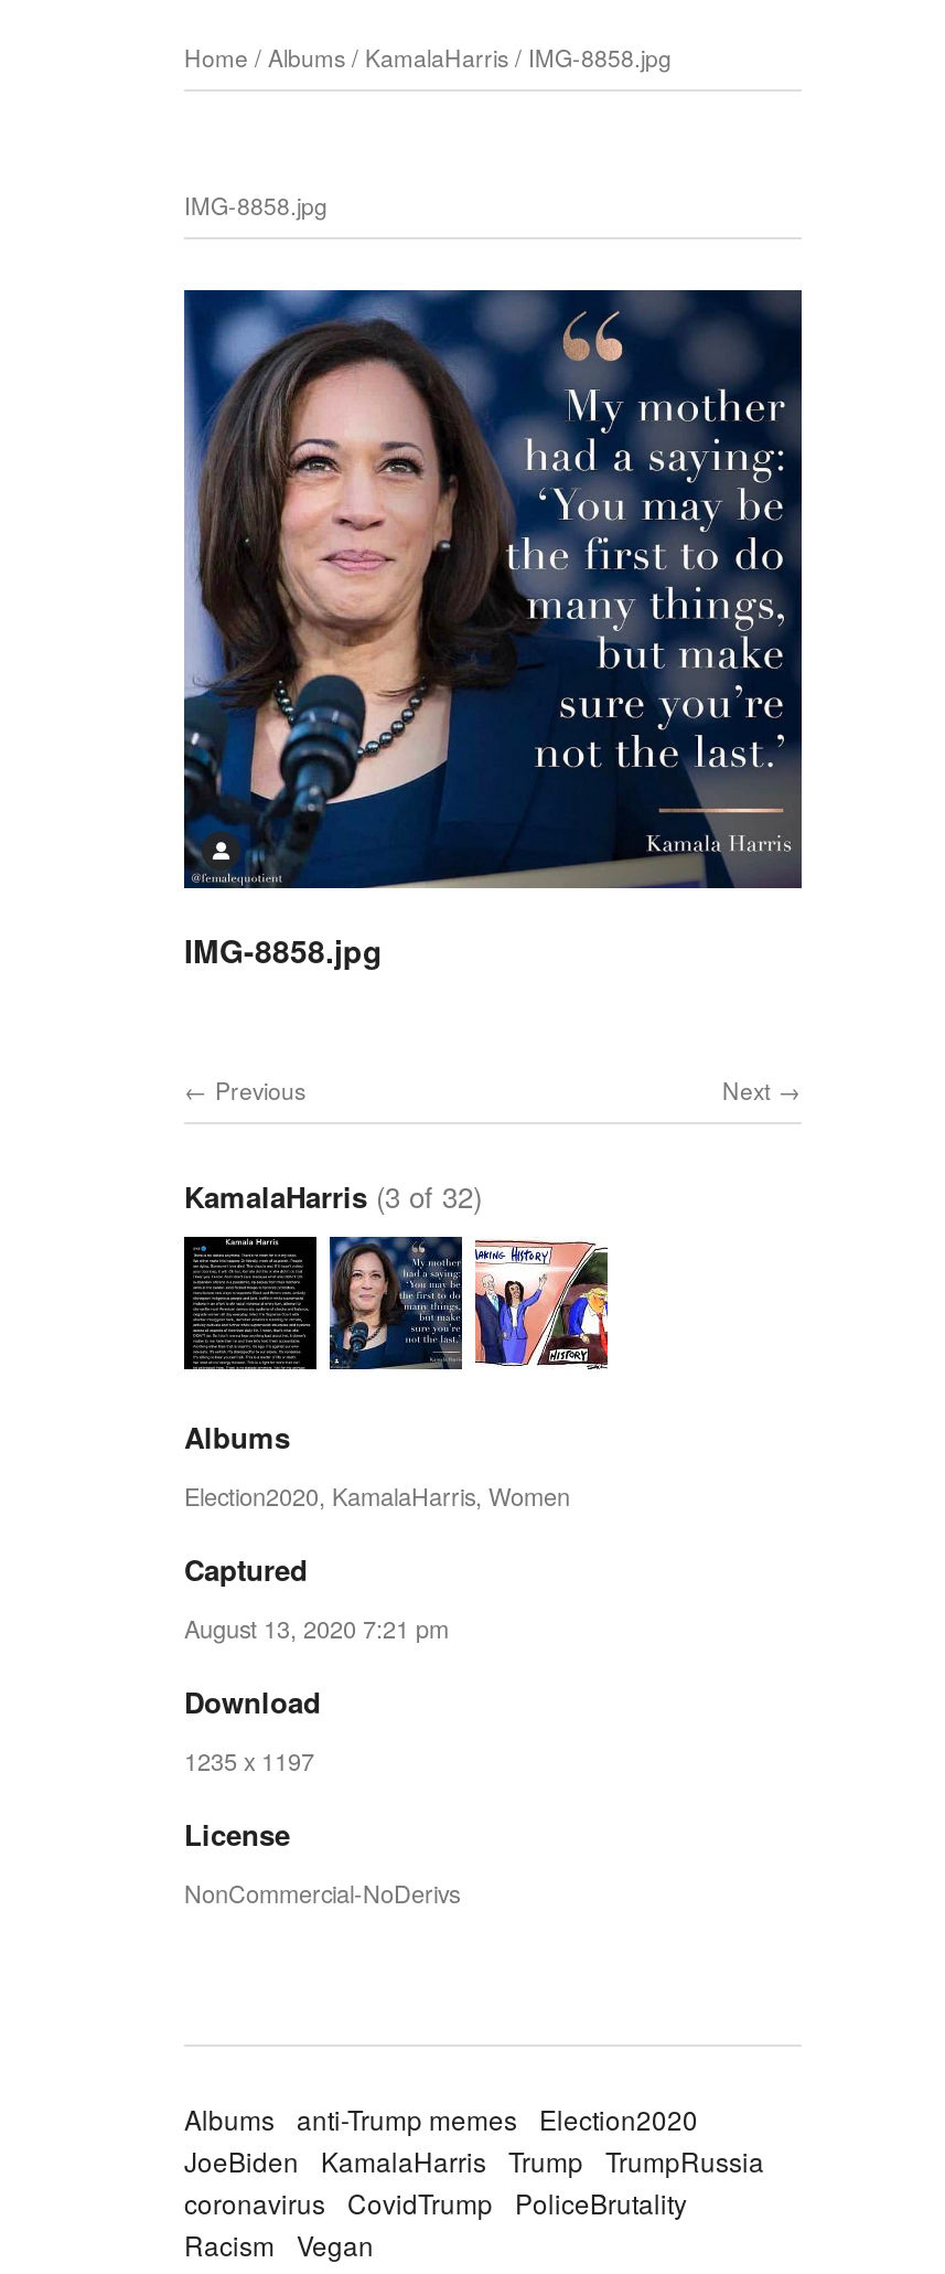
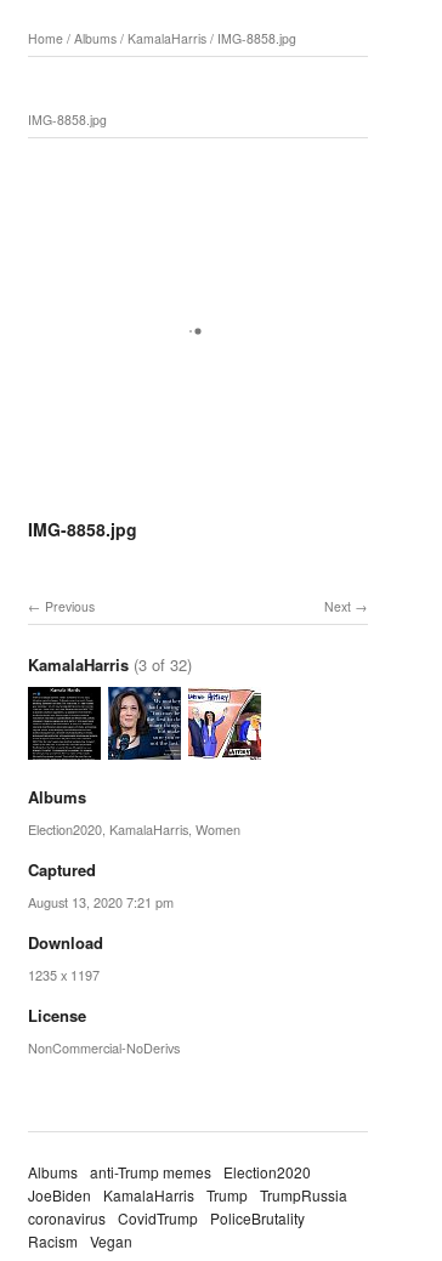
- [image]
